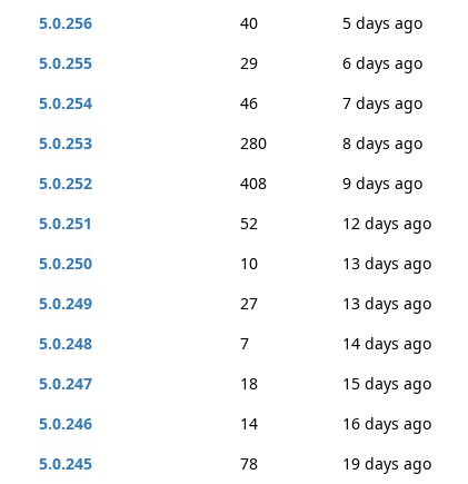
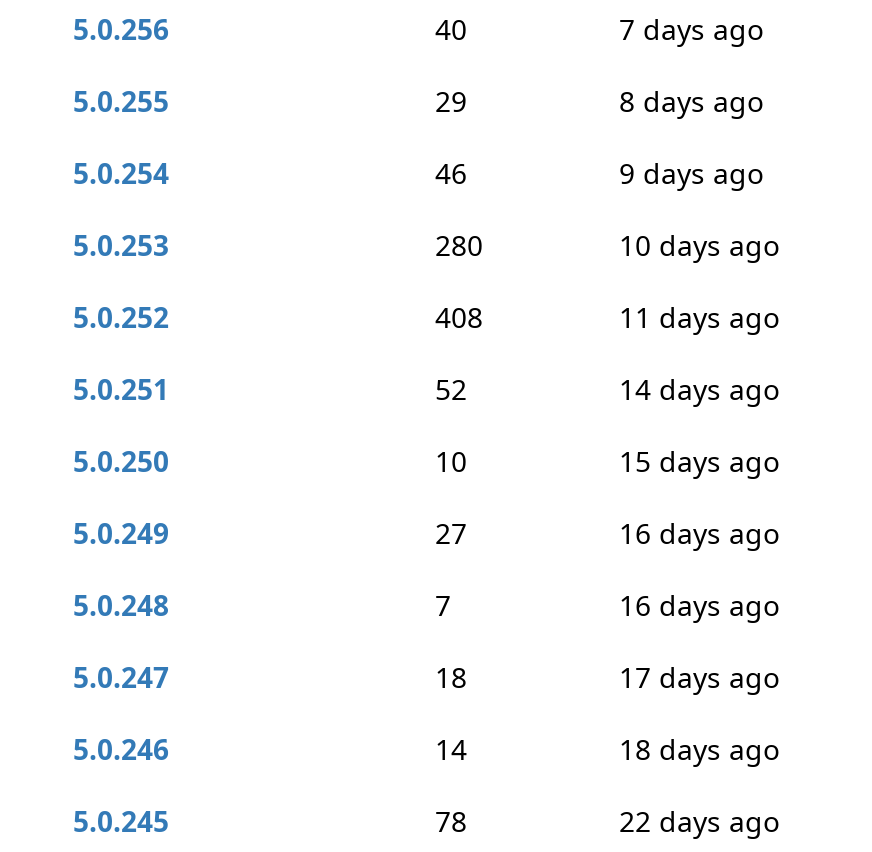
- 5 days ago
+ 7 days ago

- 6 days ago
+ 8 days ago

- 7 days ago
+ 9 days ago

- 8 days ago
+ 10 days ago

- 9 days ago
+ 11 days ago

- 12 days ago
+ 14 days ago

- 13 days ago
+ 15 days ago

- 13 days ago
+ 16 days ago

- 14 days ago
+ 16 days ago

- 15 days ago
+ 17 days ago

- 16 days ago
+ 18 days ago

- 19 days ago
+ 22 days ago
